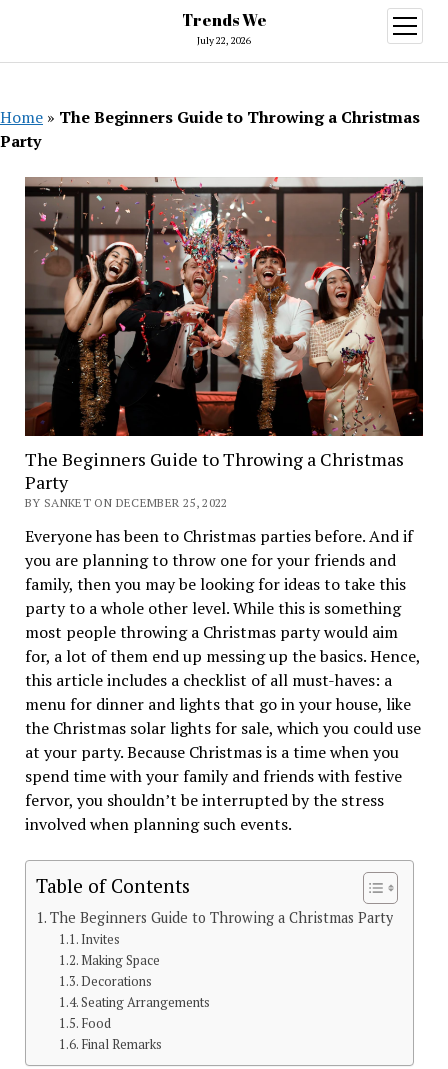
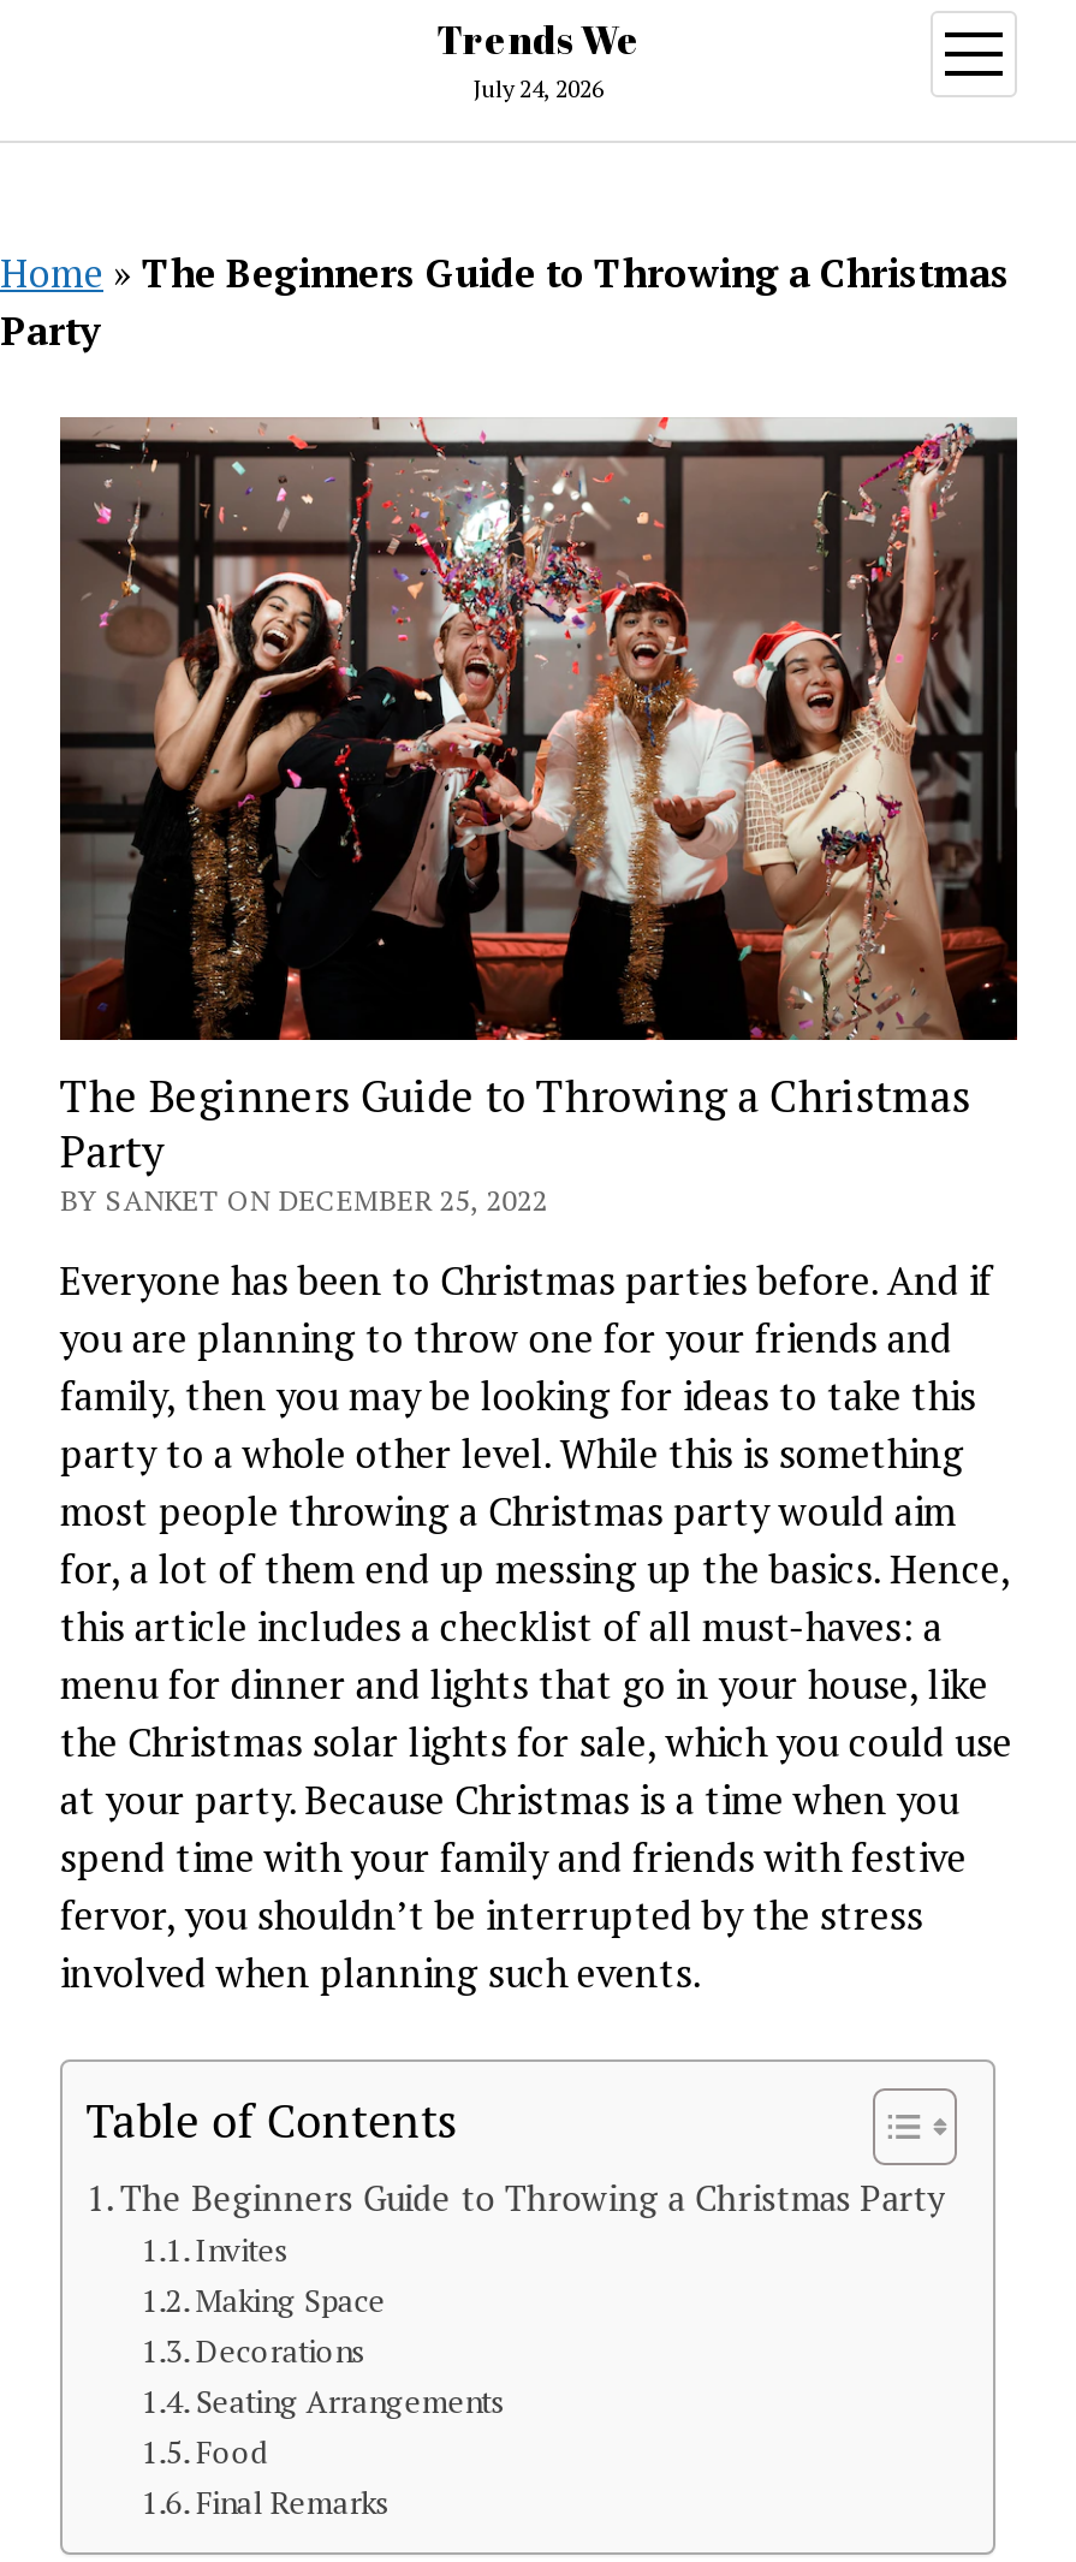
- July 22, 2026
+ July 24, 2026
